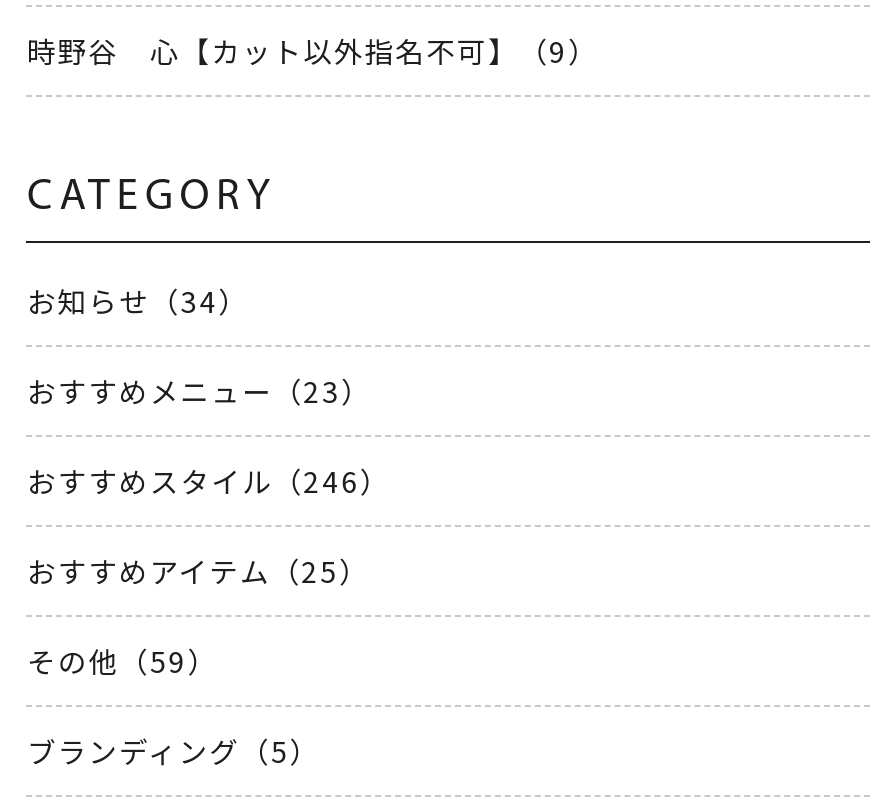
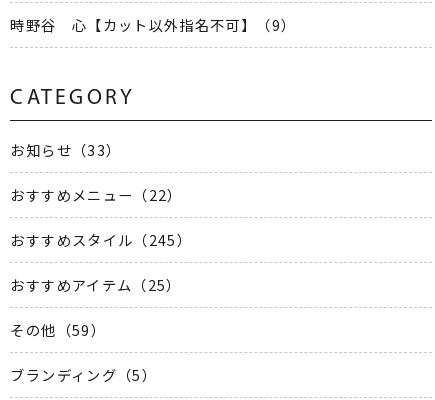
- お知らせ（34）
+ お知らせ（33）

- おすすめメニュー（23）
+ おすすめメニュー（22）

- おすすめスタイル（246）
+ おすすめスタイル（245）
